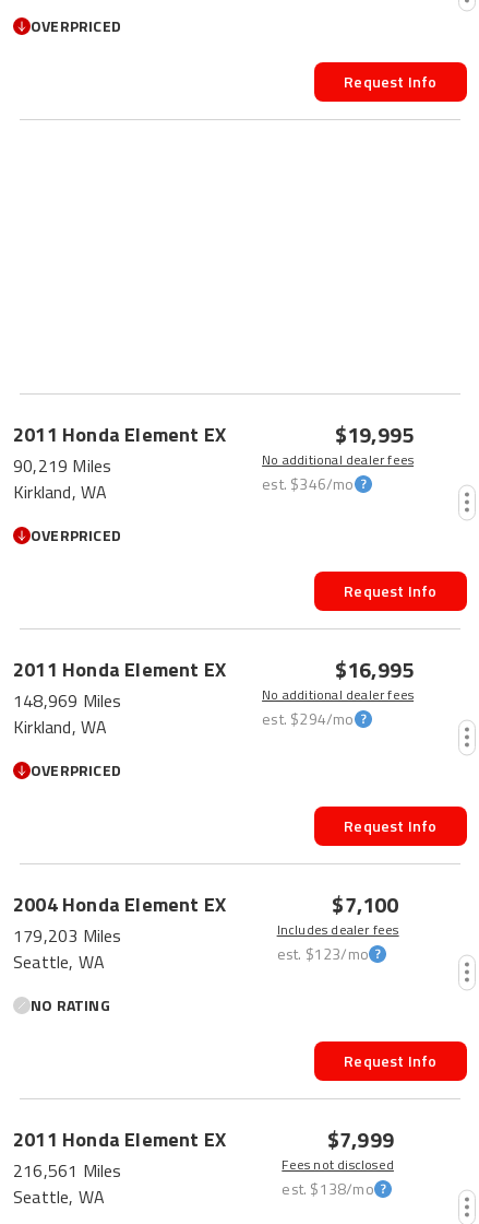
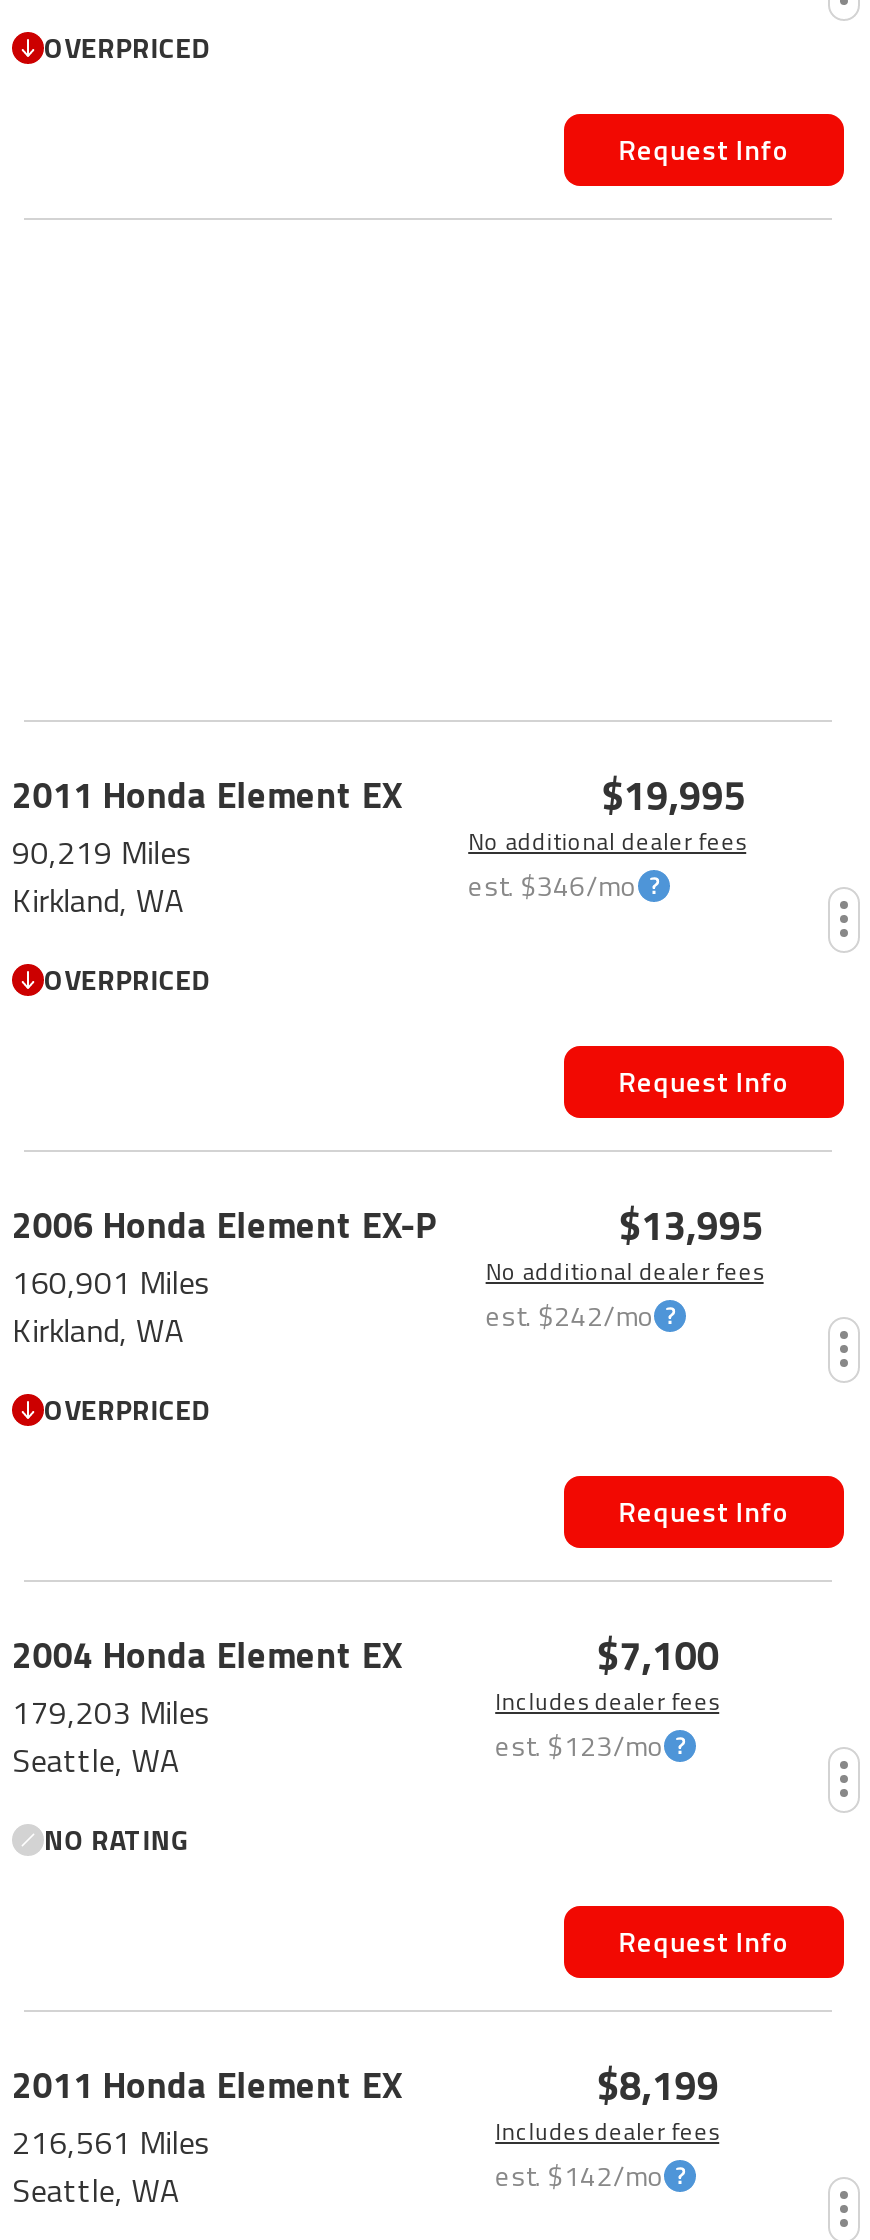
- 2011 Honda Element EX
+ 2006 Honda Element EX-P

- $16,995
+ $13,995

- 148,969 Miles
+ 160,901 Miles

- est. $294/mo
+ est. $242/mo

- $7,999
- Fees not disclosed
- est. $138/mo
+ $8,199
+ Includes dealer fees
+ est. $142/mo
